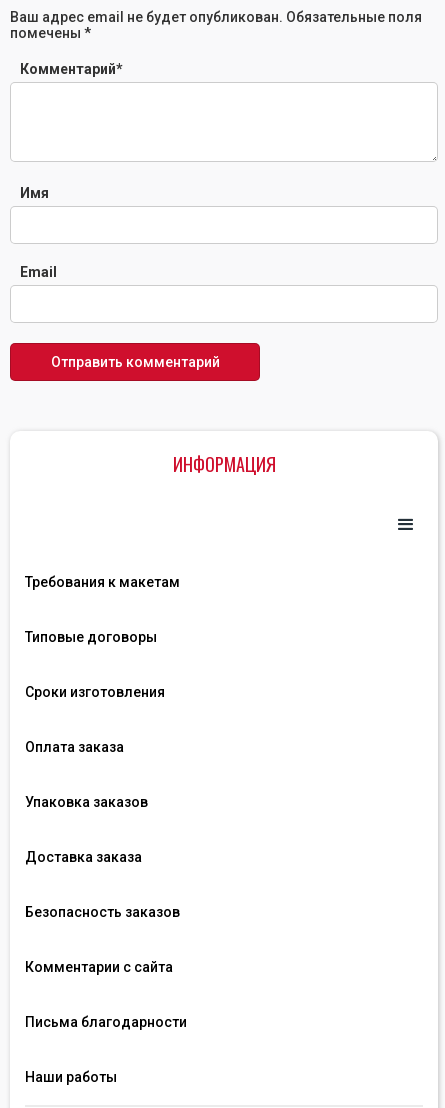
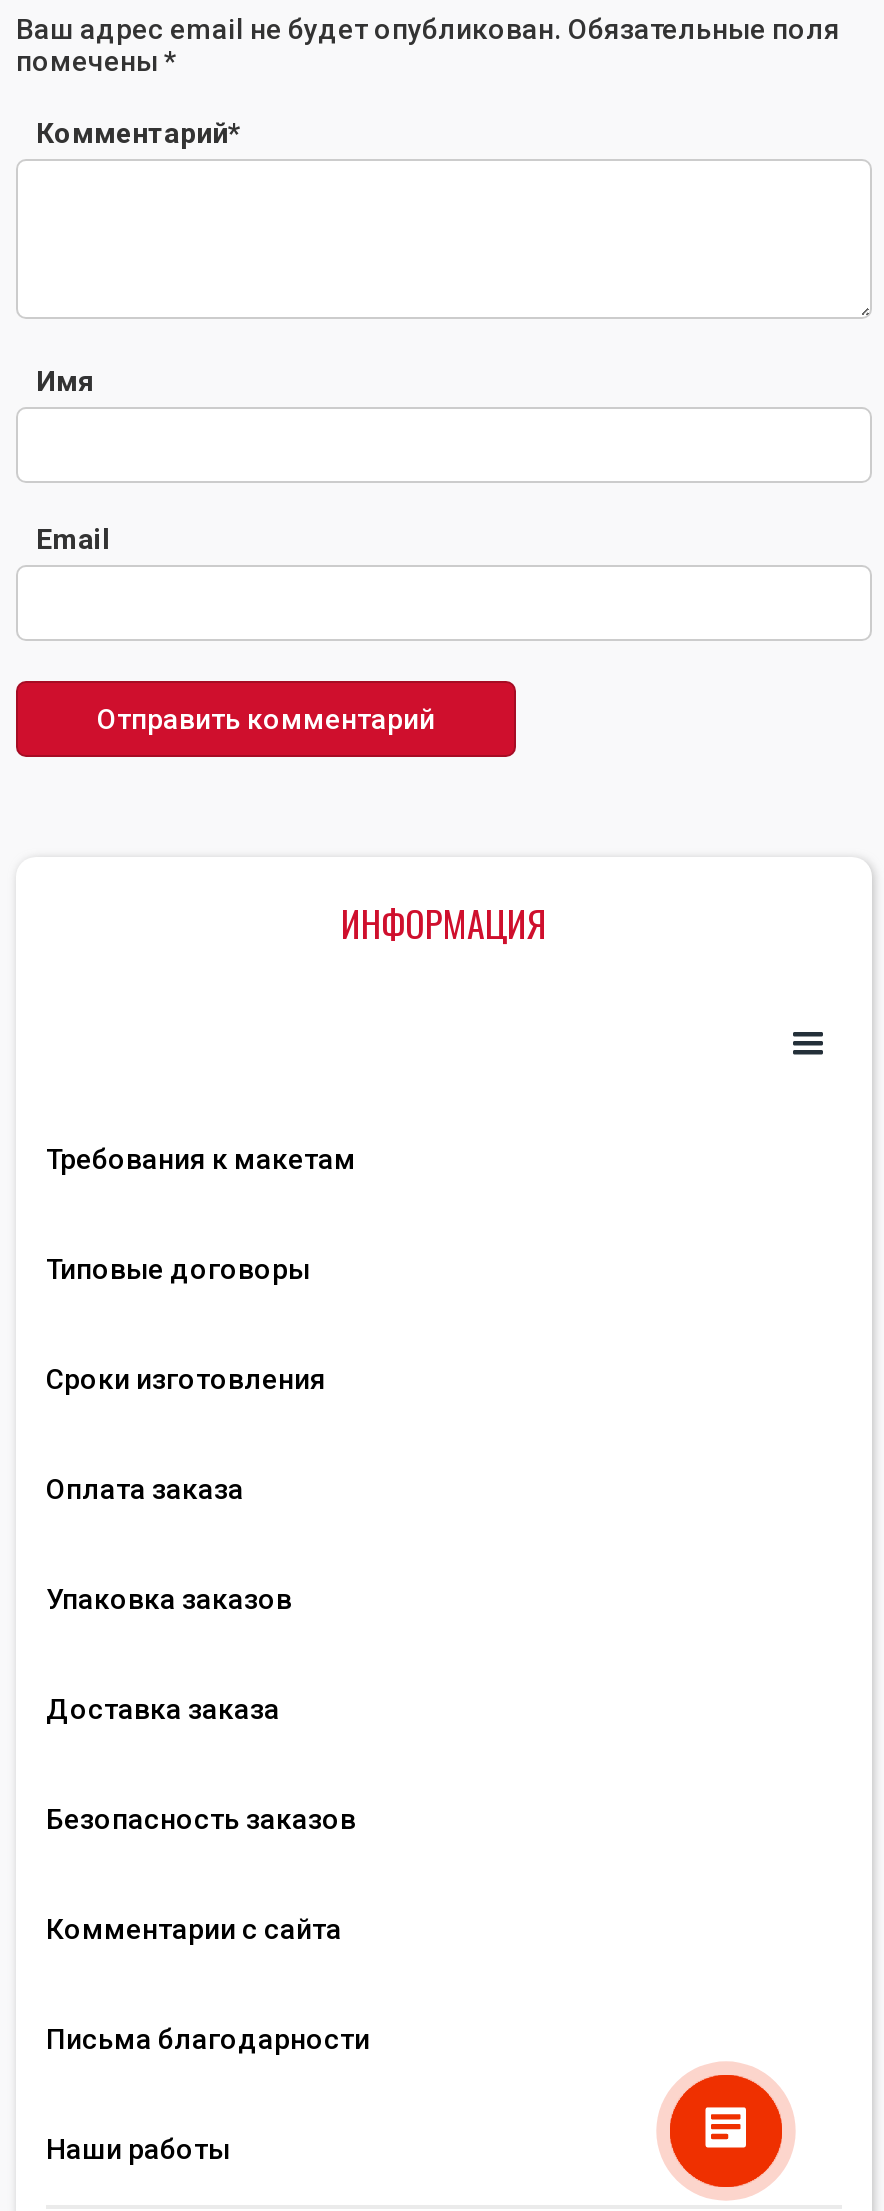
+ [image]
